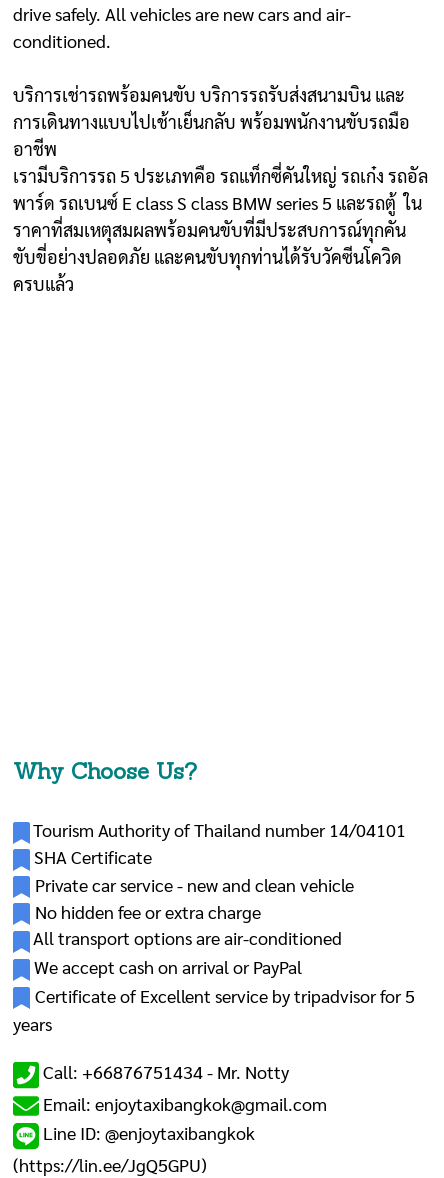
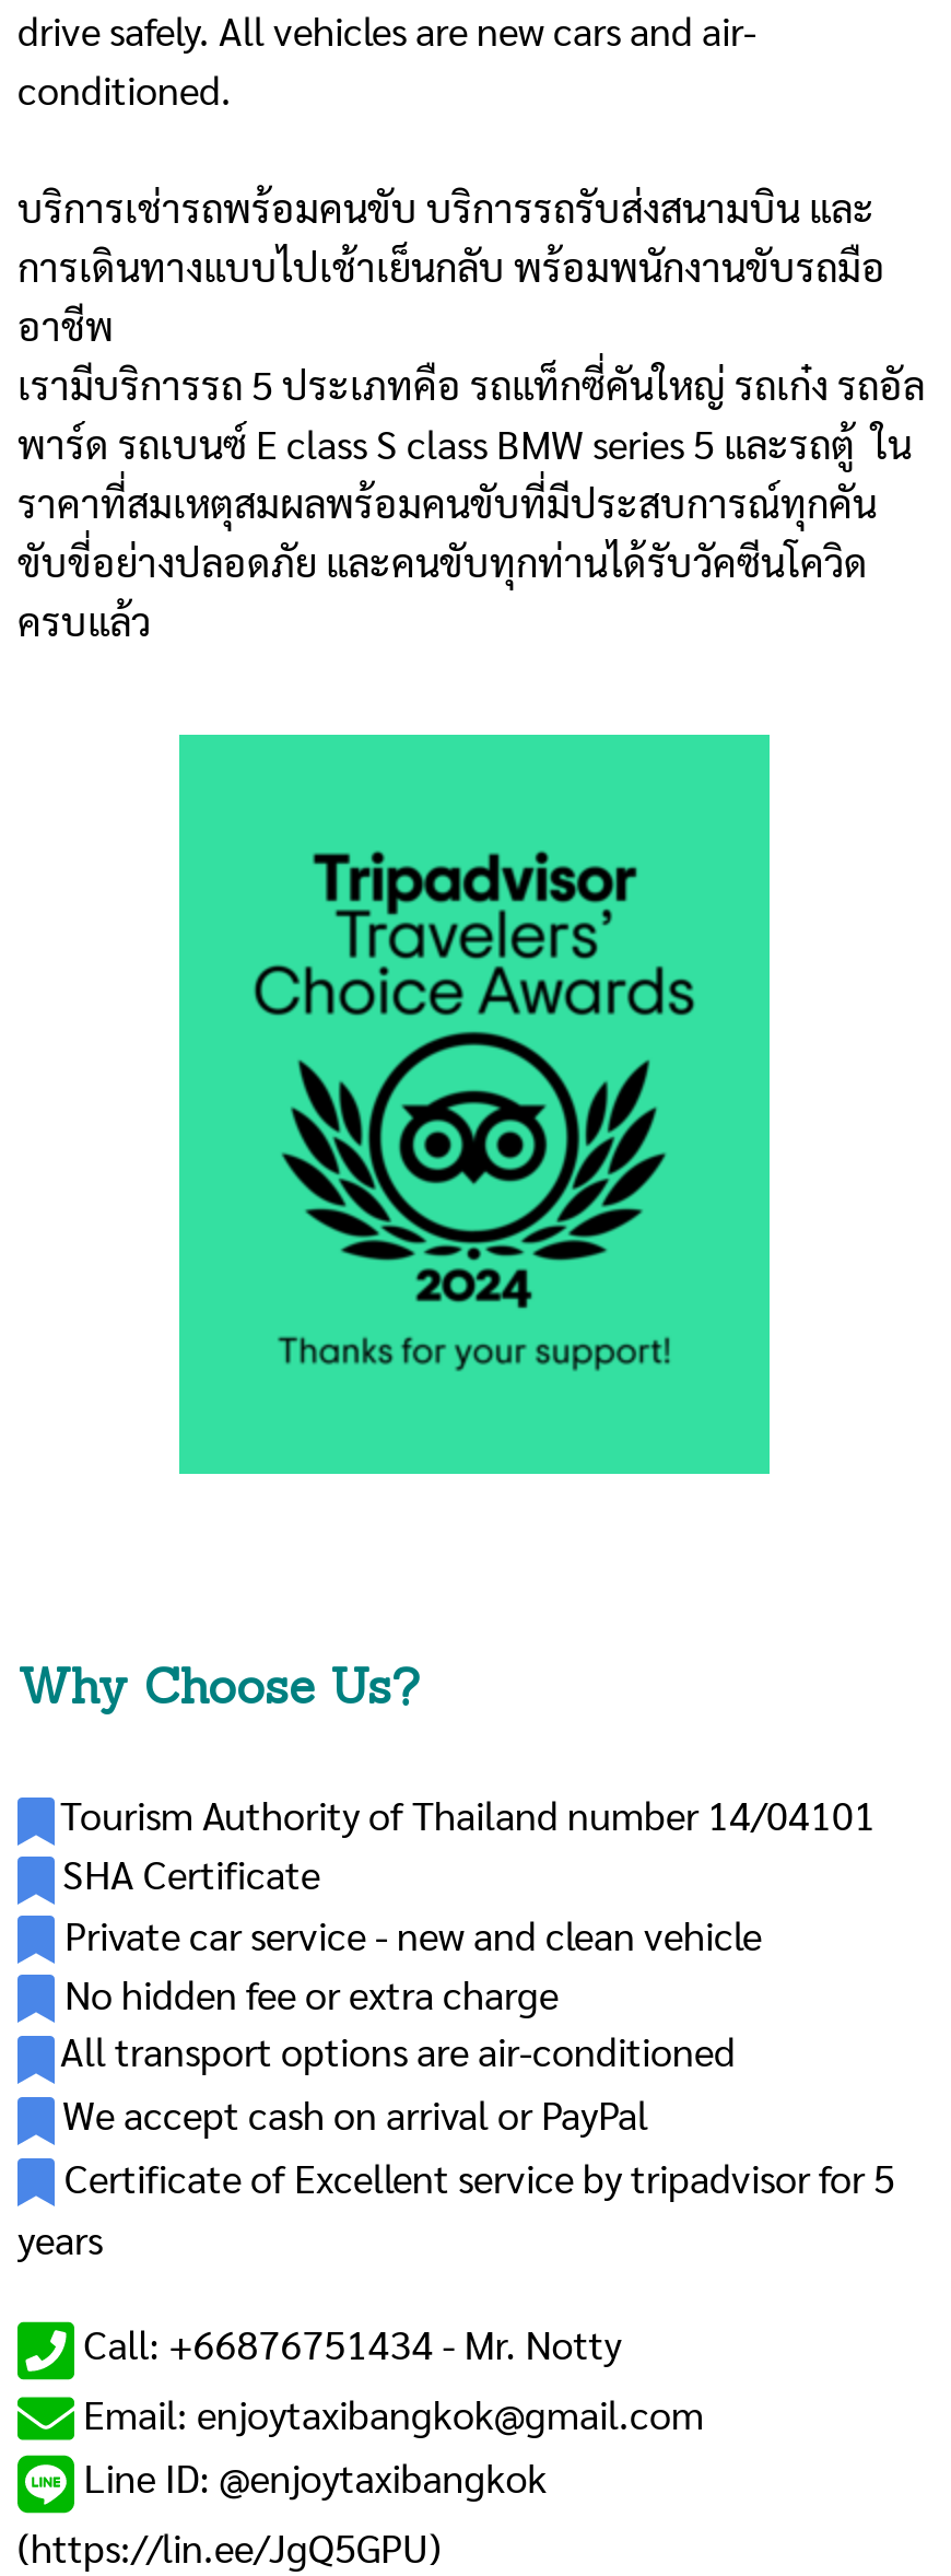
+ [image]
